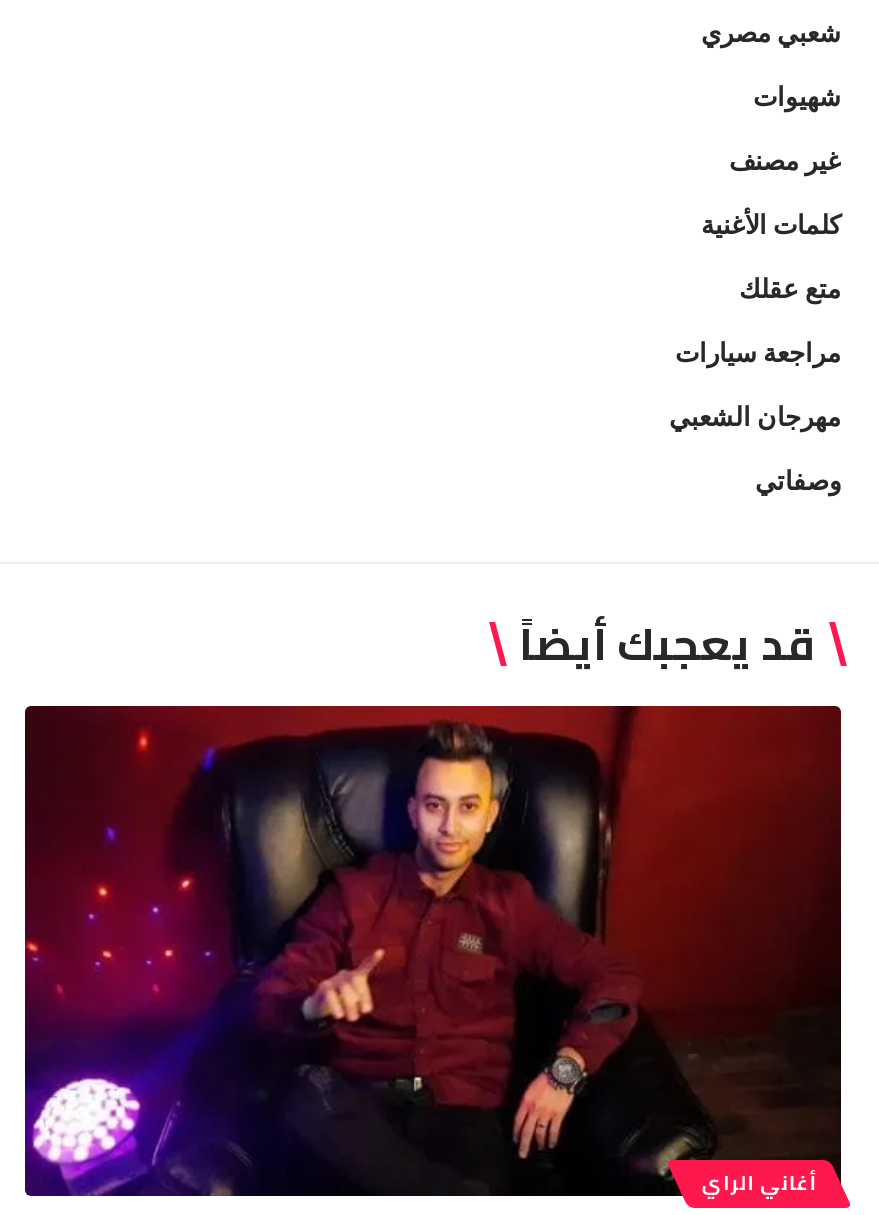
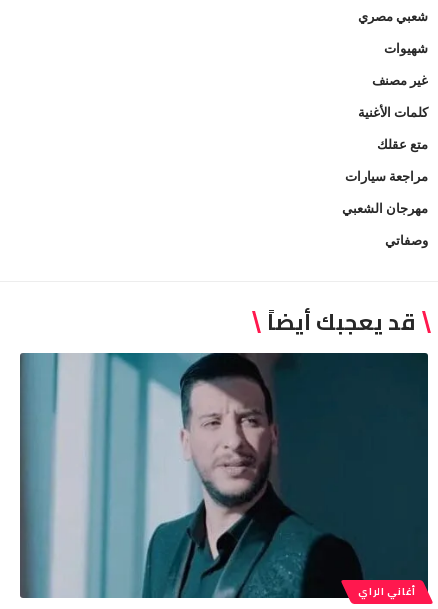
- [image]
+ [image]
